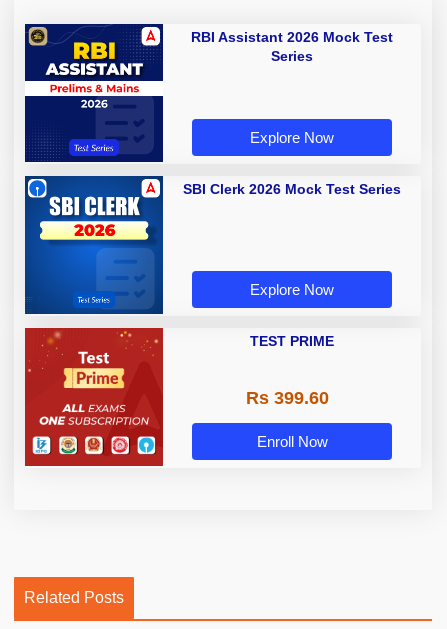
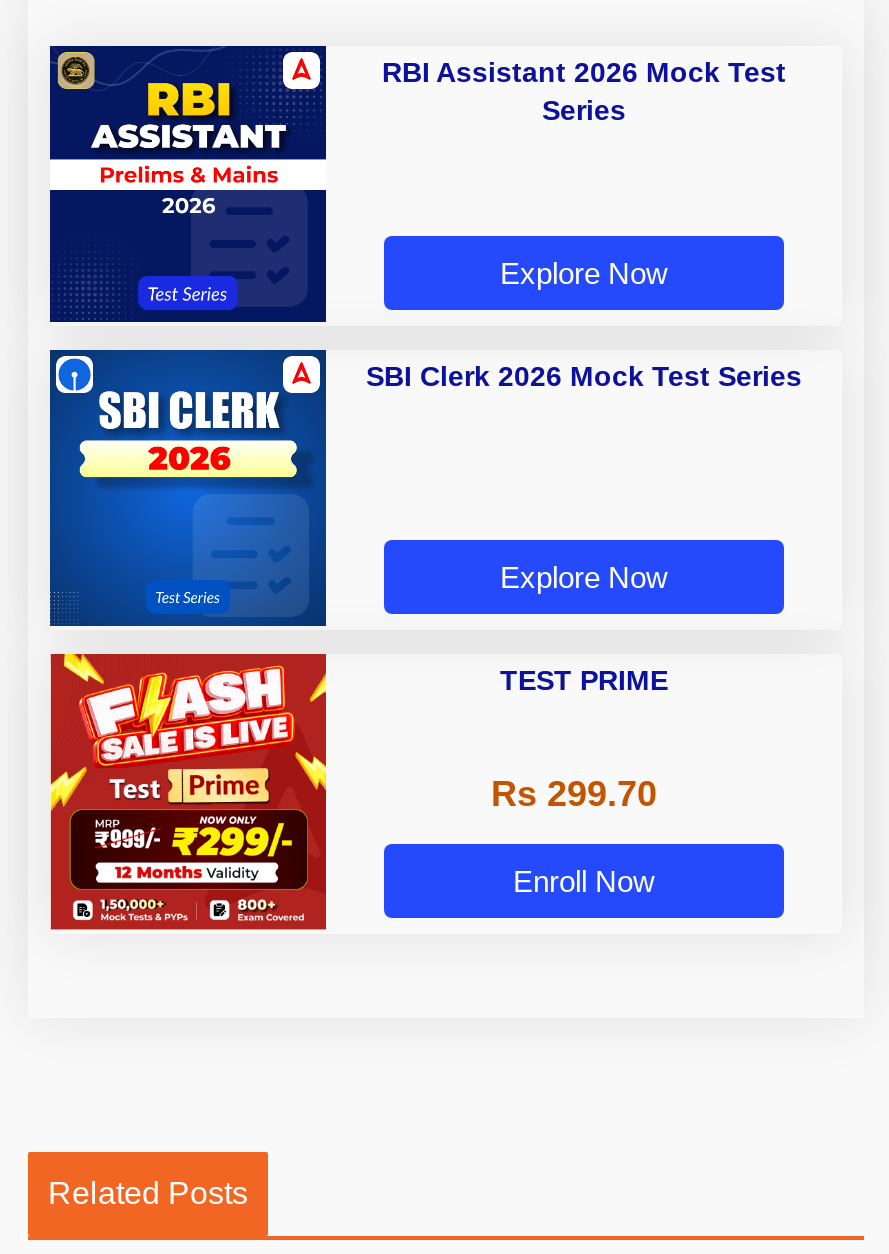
- [image]
+ [image]

- Rs 399.60
+ Rs 299.70
